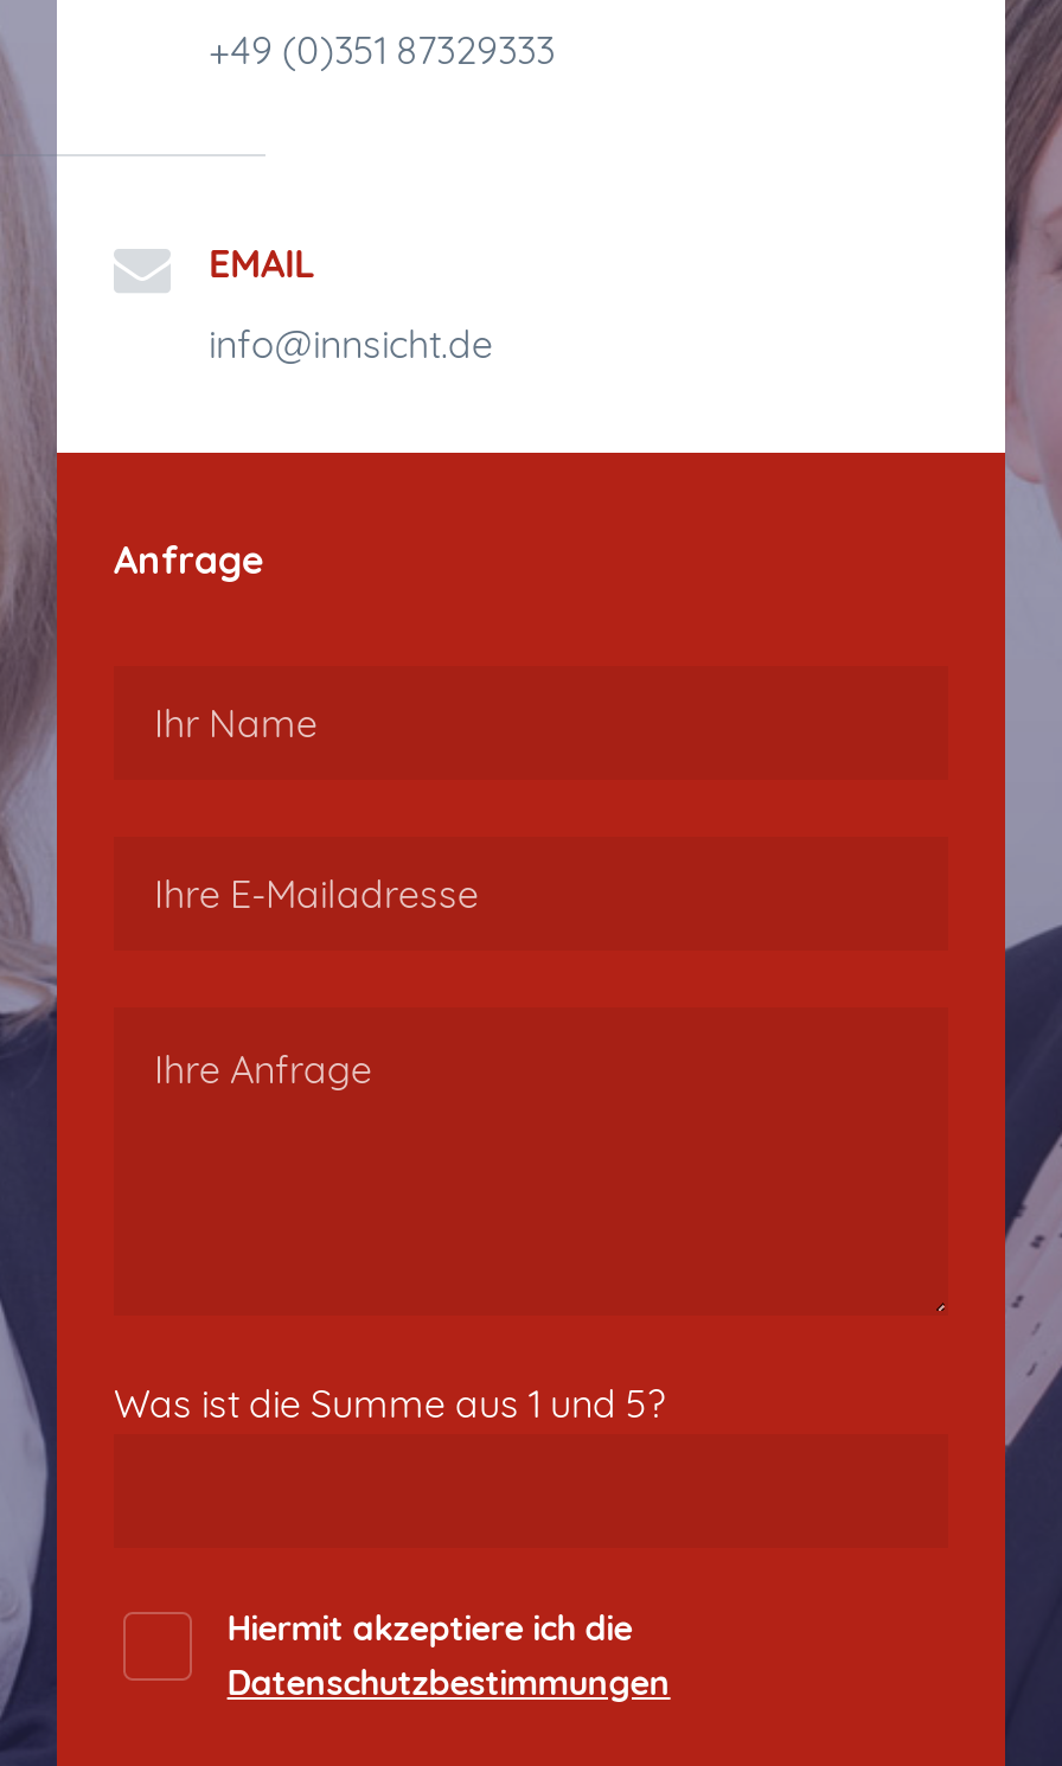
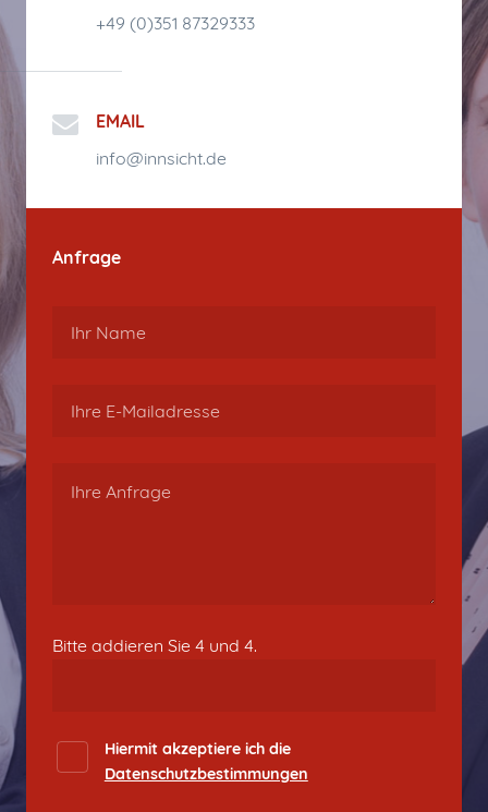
- Was ist die Summe aus 1 und 5?
+ Bitte addieren Sie 4 und 4.
